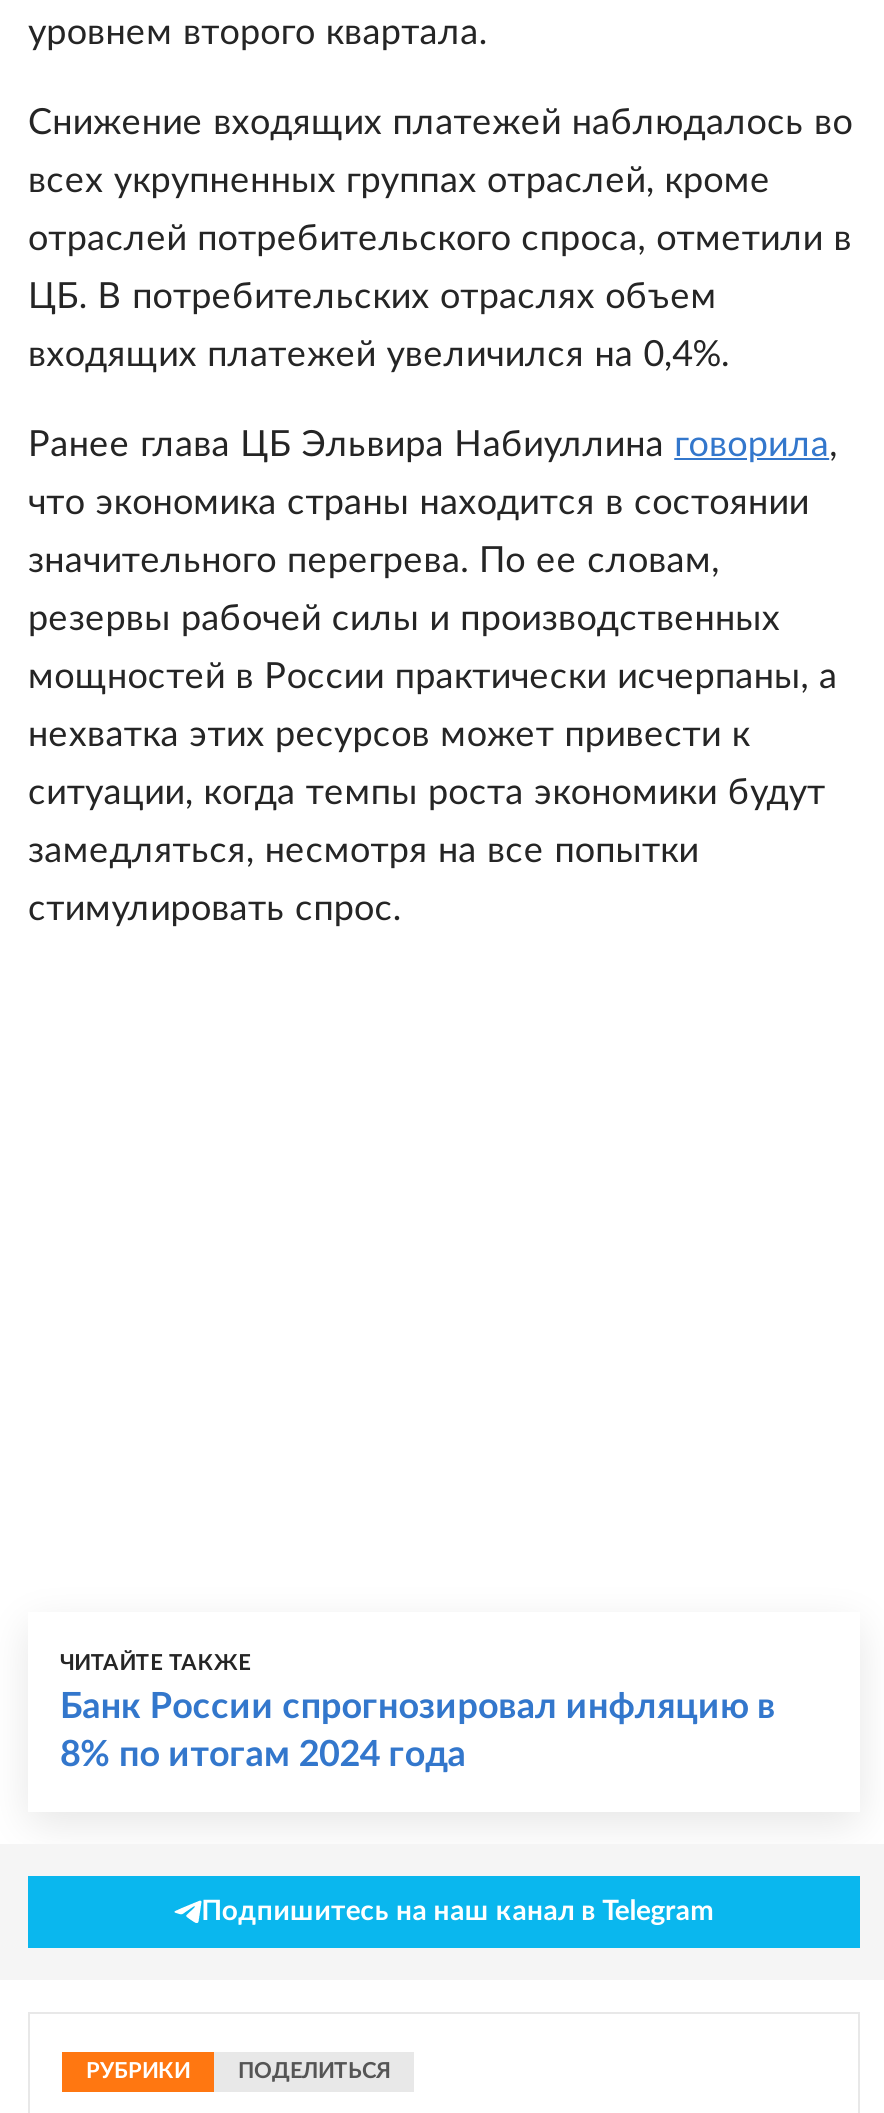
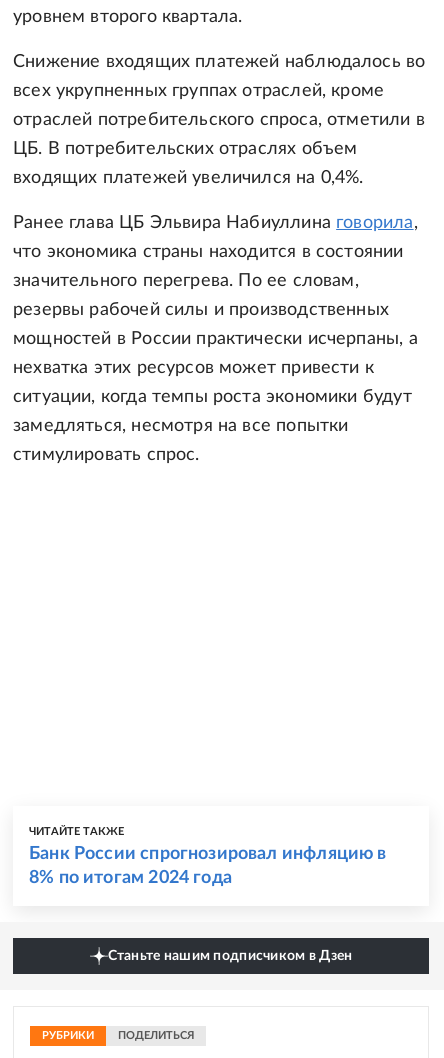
- Подпишитесь на наш канал в Telegram
+ Станьте нашим подписчиком в Дзен
